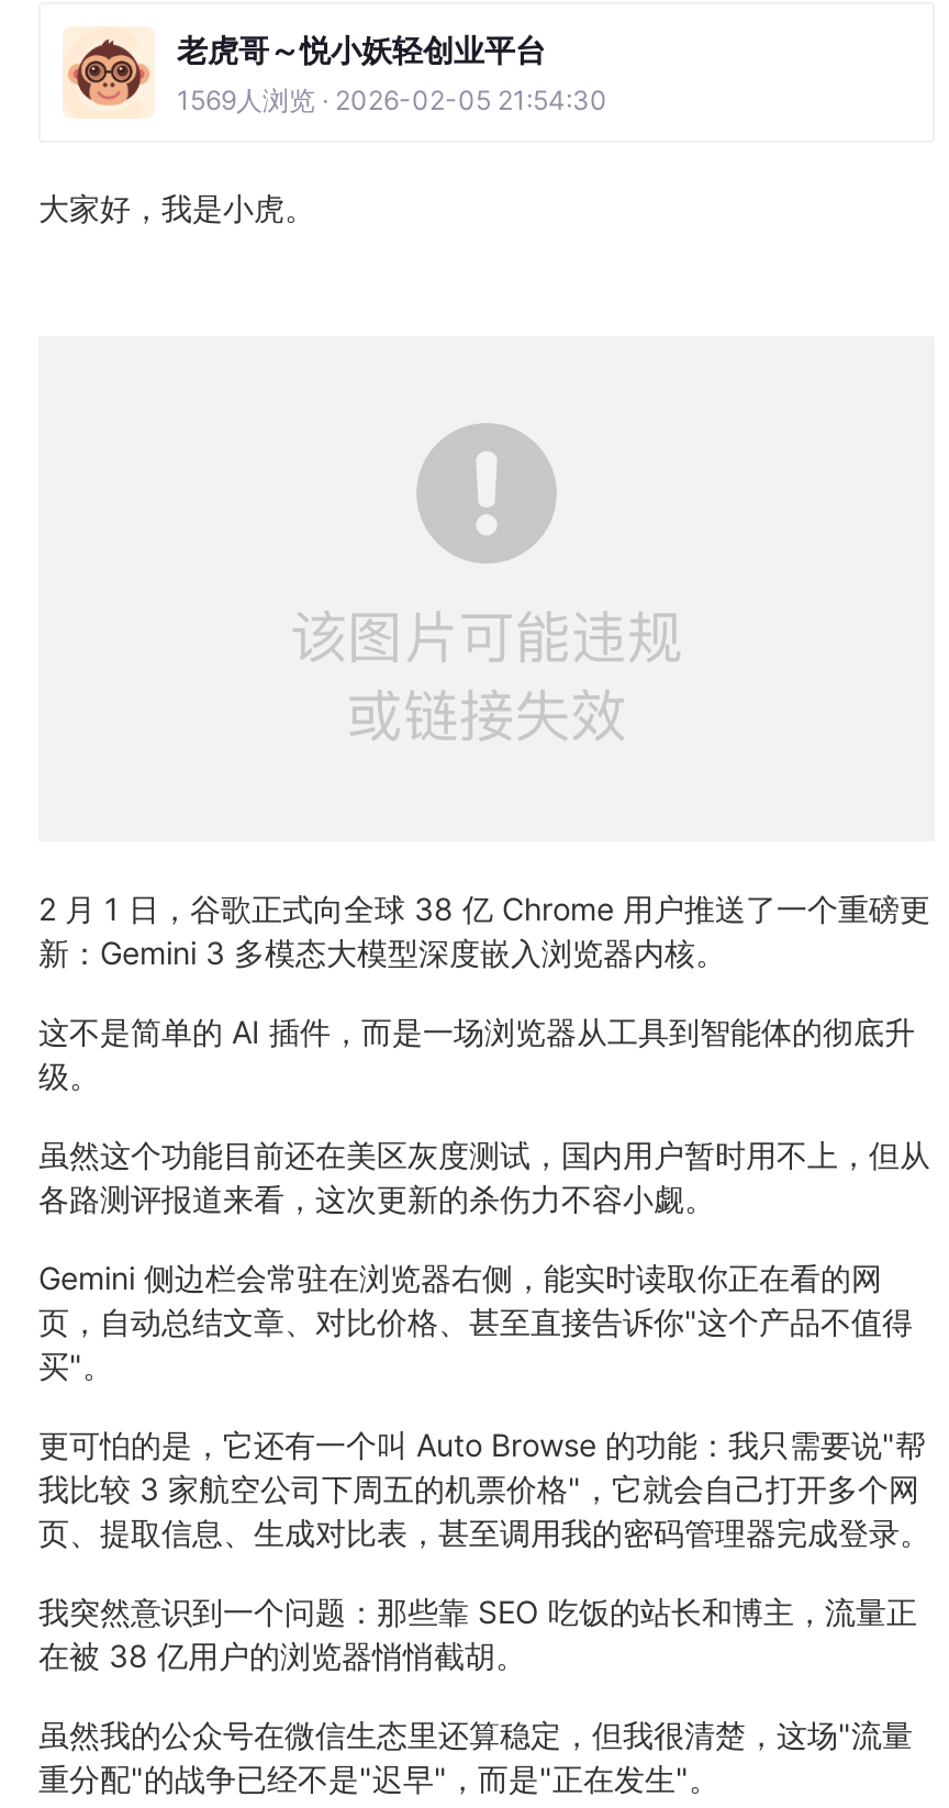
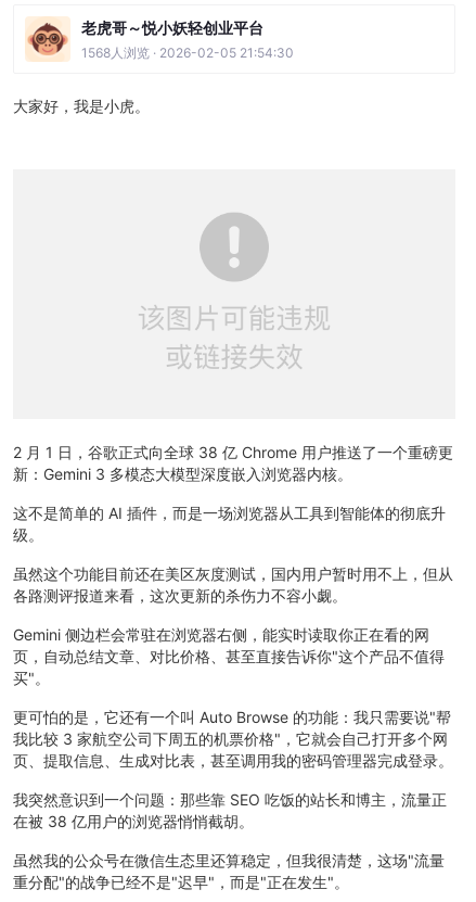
- 1569人浏览 · 2026-02-05 21:54:30
+ 1568人浏览 · 2026-02-05 21:54:30
